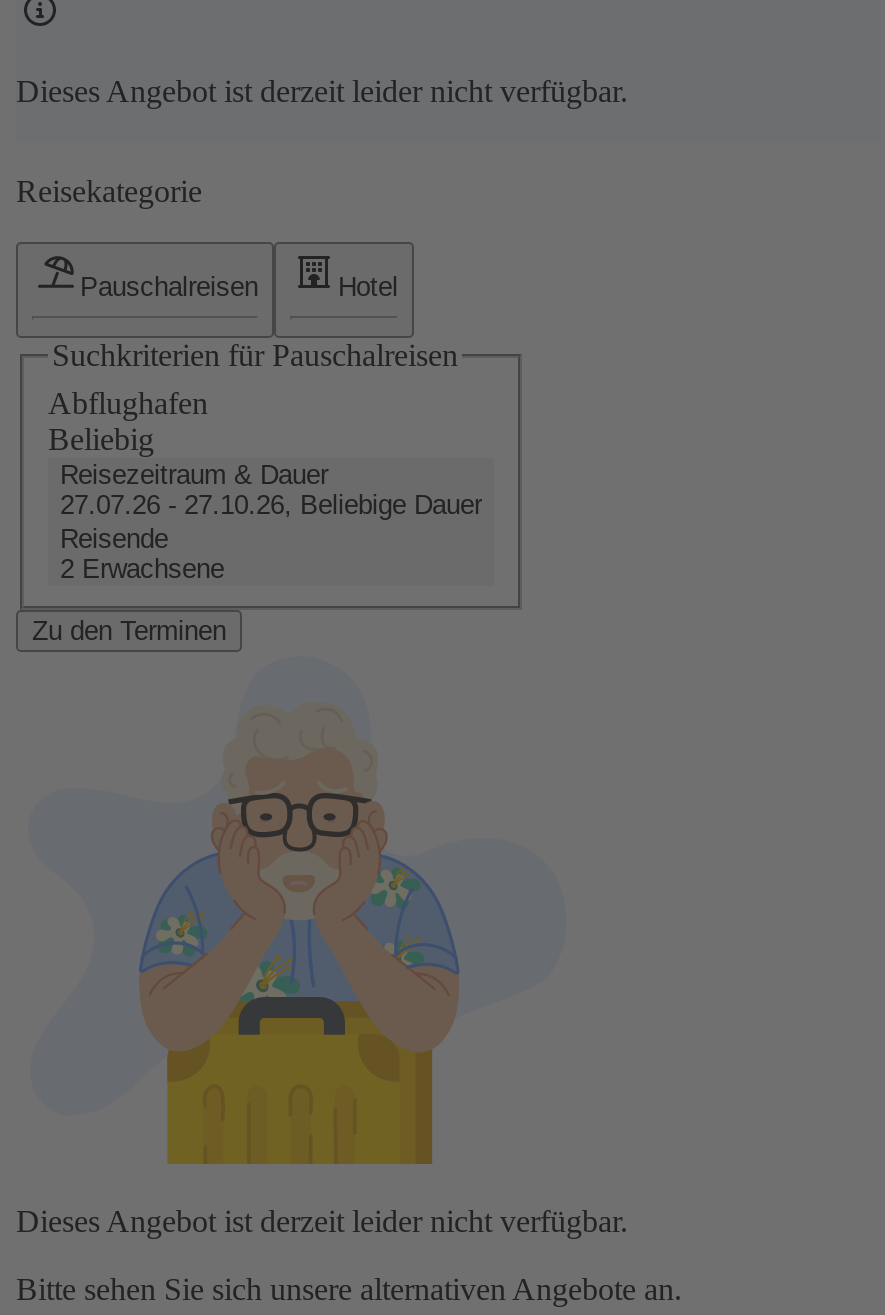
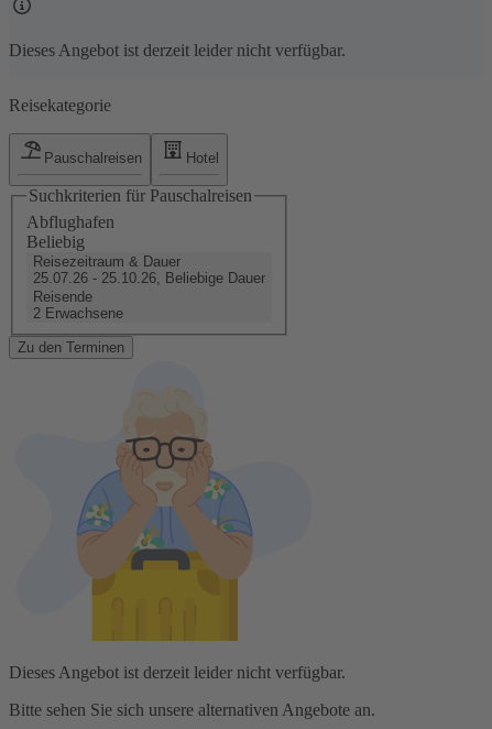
- 27.07.26 - 27.10.26, Beliebige Dauer
+ 25.07.26 - 25.10.26, Beliebige Dauer
